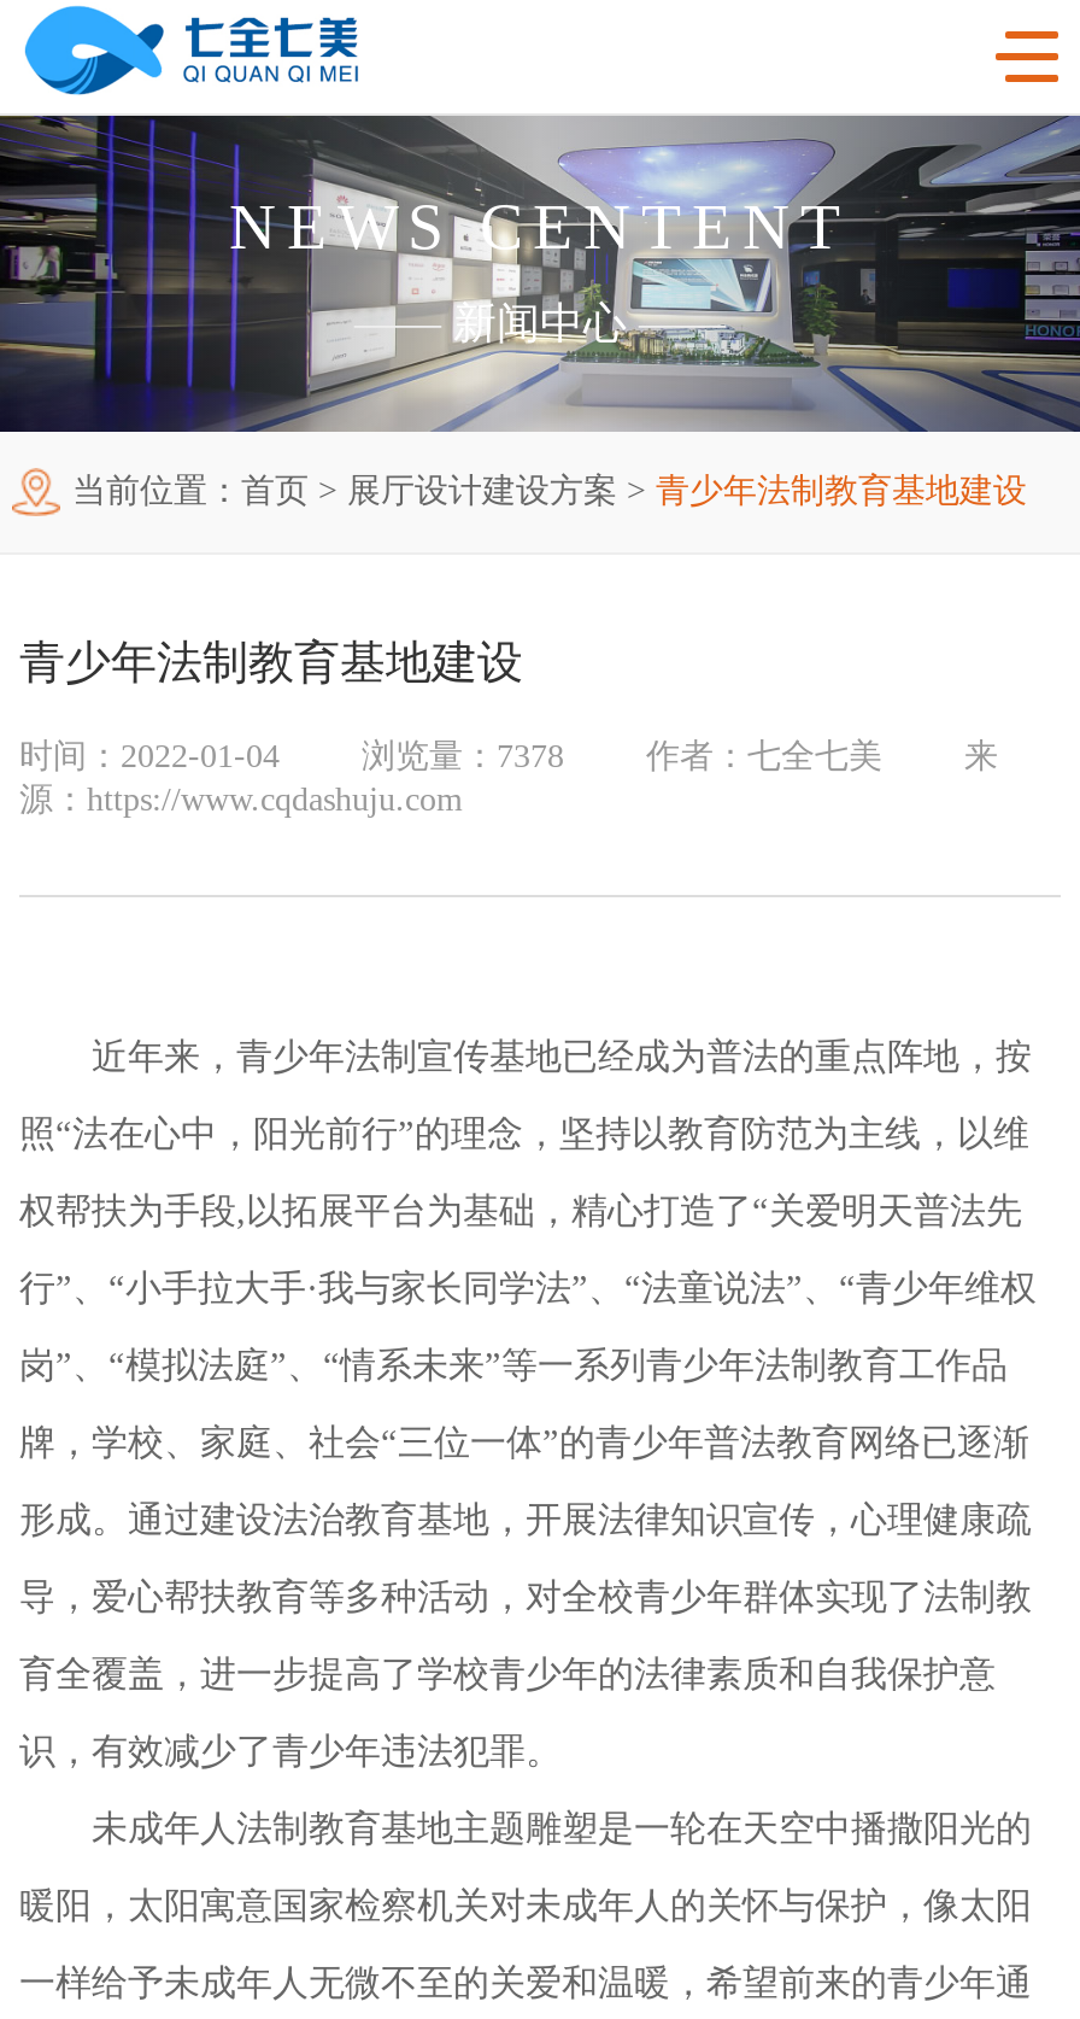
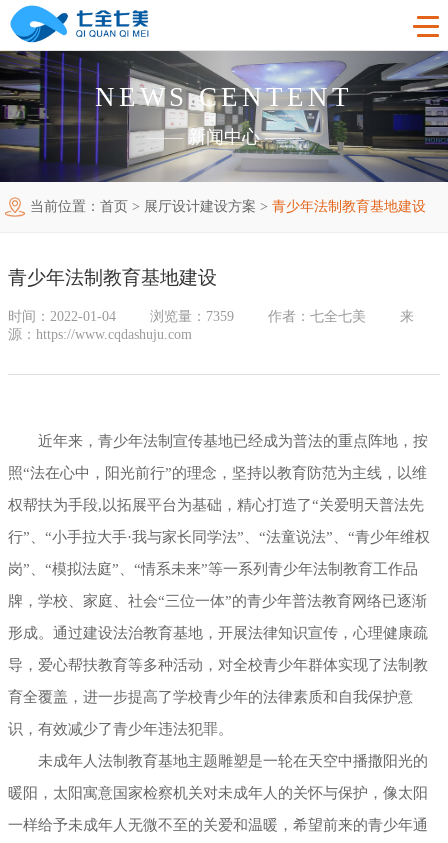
- 浏览量：7378
+ 浏览量：7359
